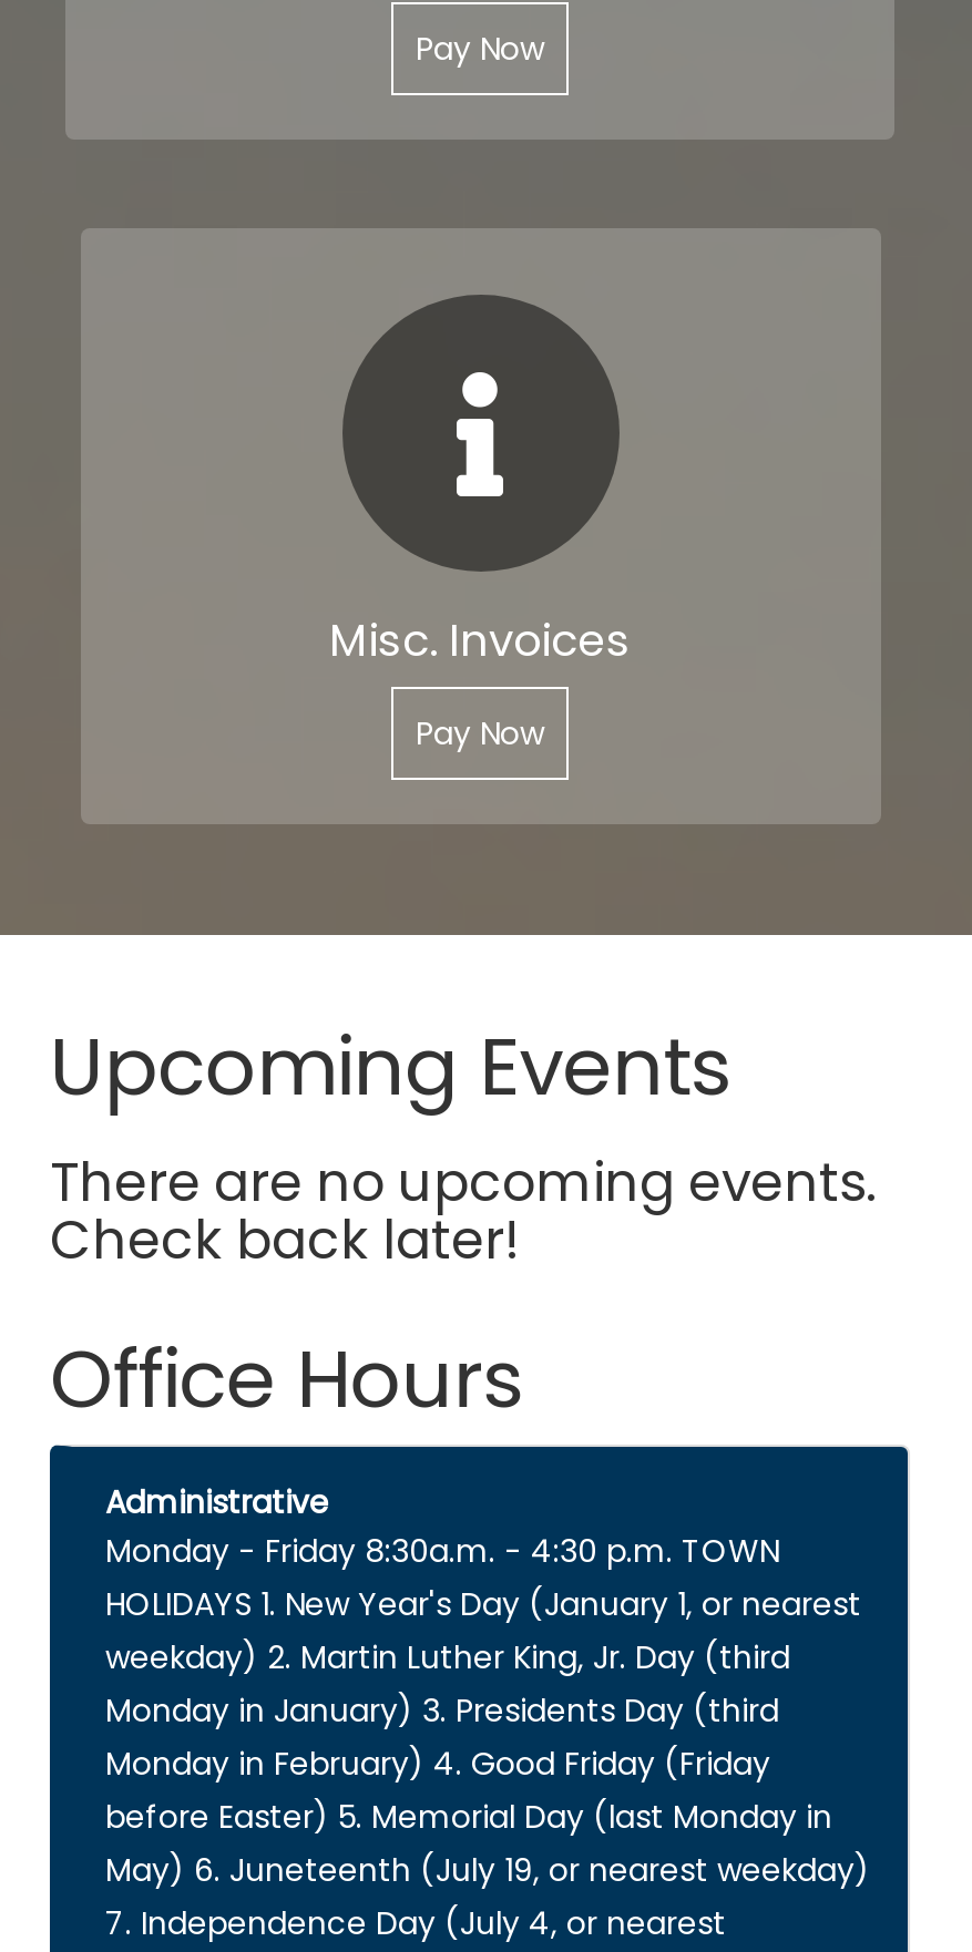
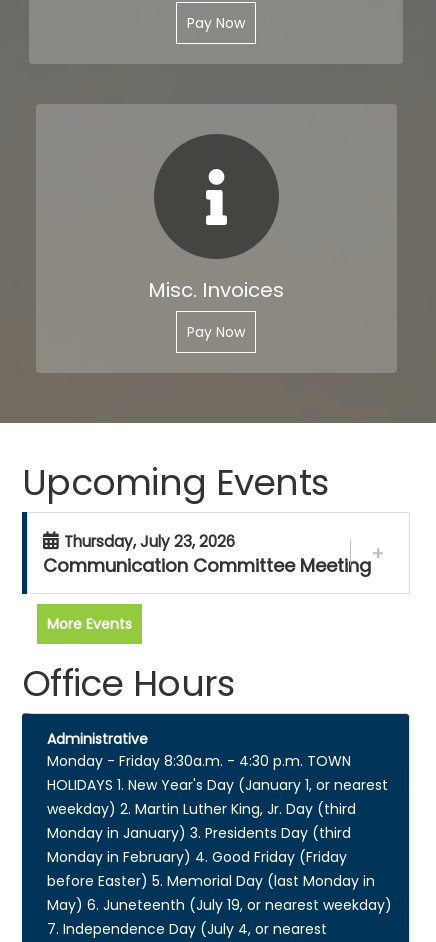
- There are no upcoming events.
- Check back later!
+ Thursday, July 23, 2026
+ Communication Committee Meeting
+ More Events
